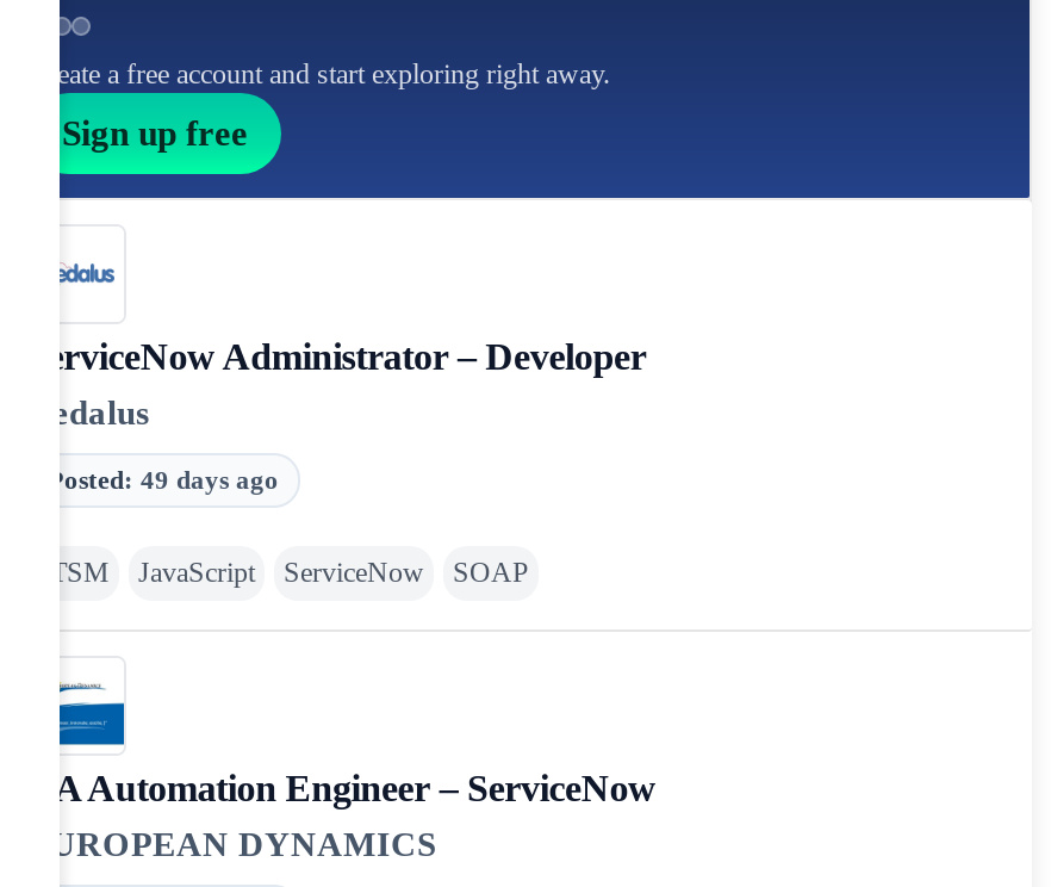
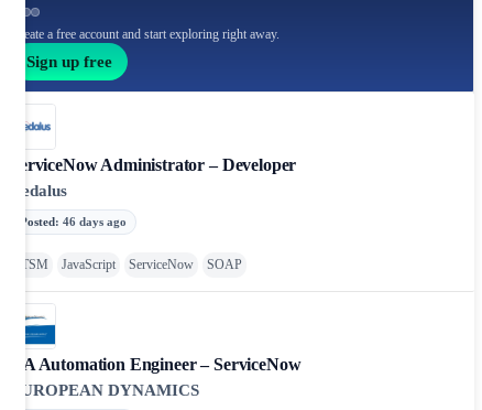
- Posted: 49 days ago
+ Posted: 46 days ago
